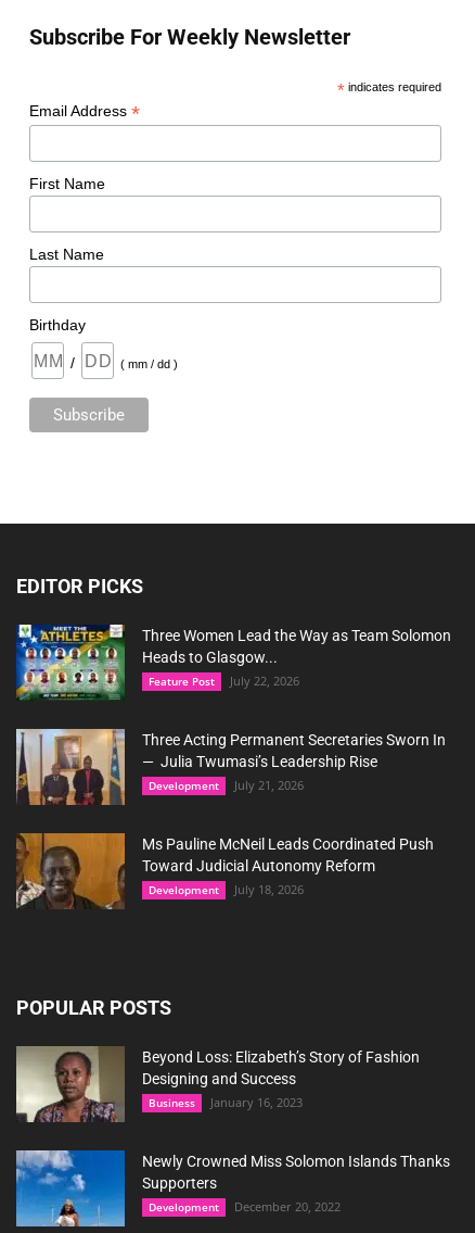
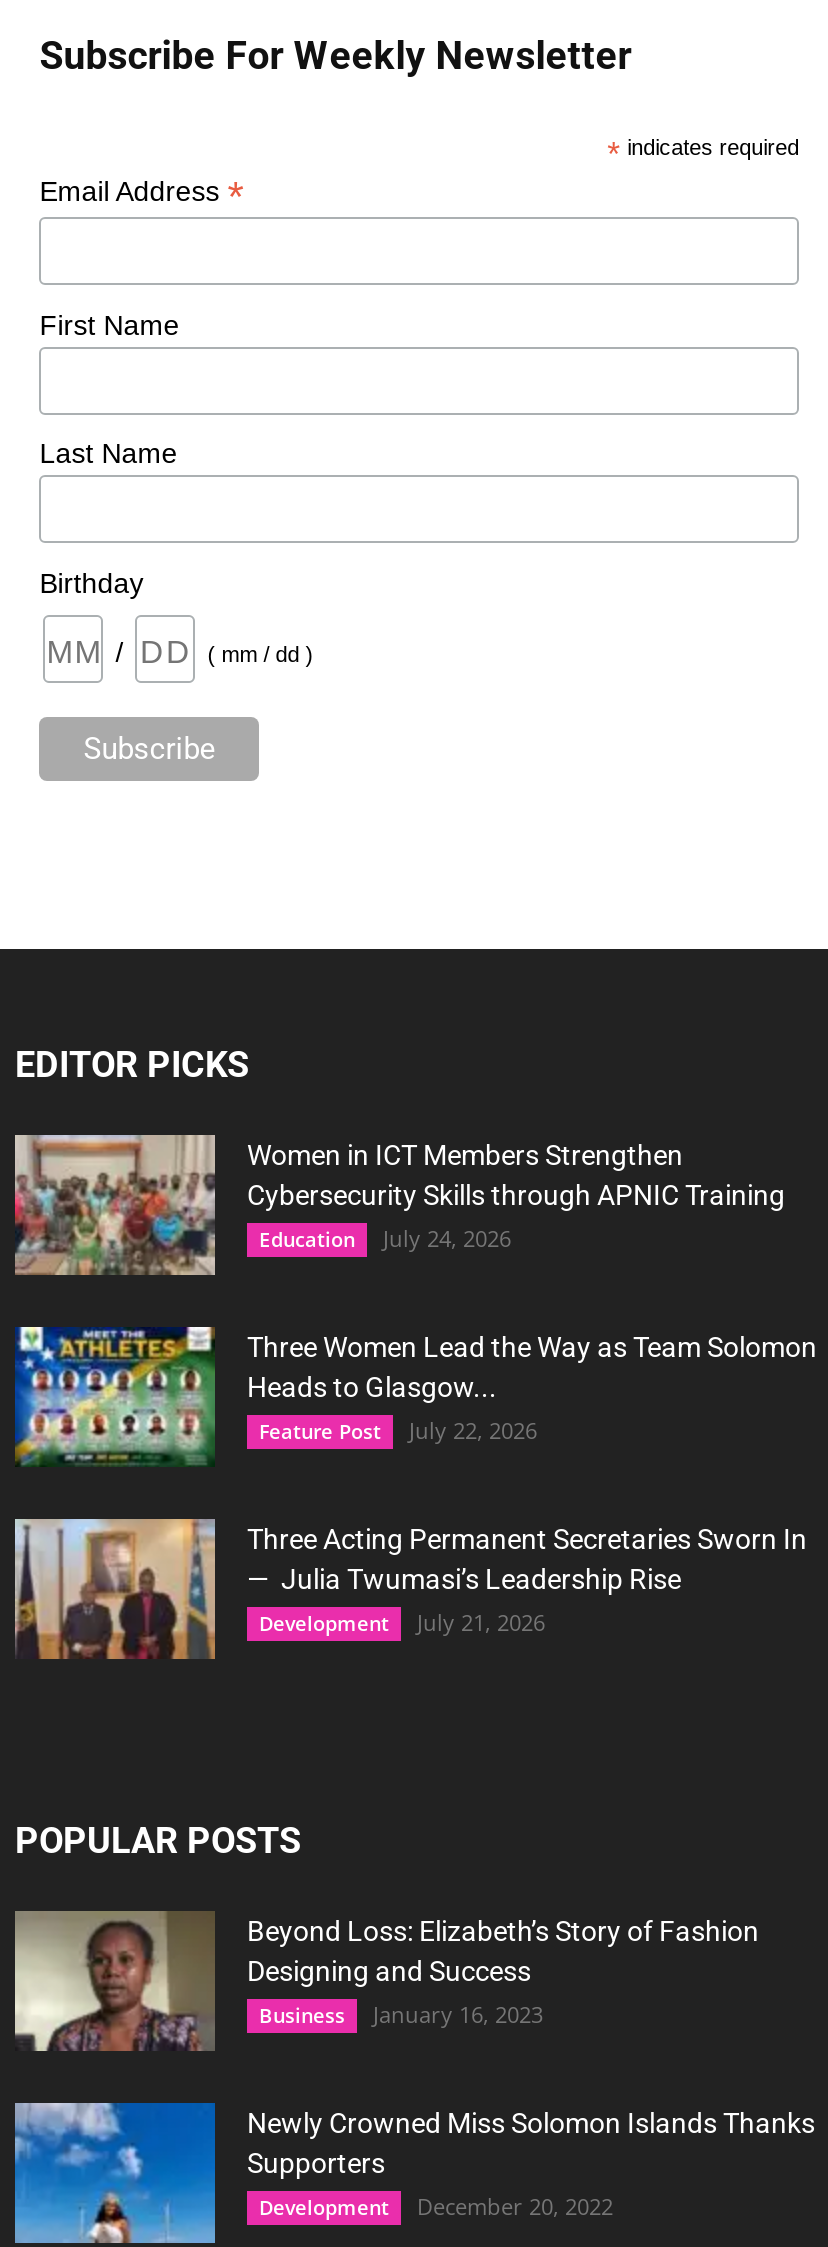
+ [image]
+ Women in ICT Members Strengthen
+ Cybersecurity Skills through APNIC Training
+ Education
+ July 24, 2026

moved down: [image] | Three Women Lead the Way as Team Solomon | Heads to Glasgow... | ... | Development | July 21, 2026

- [image]
- Ms Pauline McNeil Leads Coordinated Push
- Toward Judicial Autonomy Reform
- Development
- July 18, 2026
